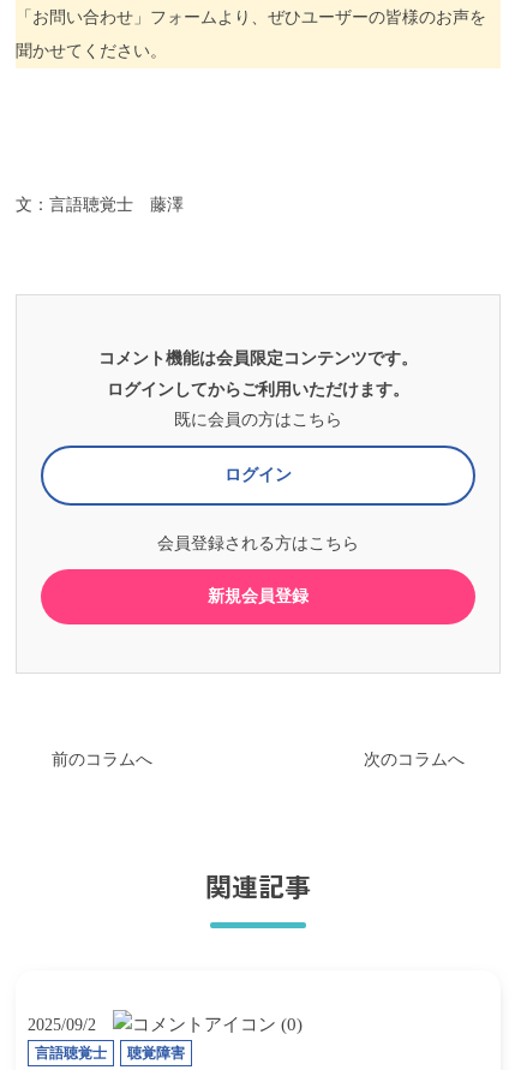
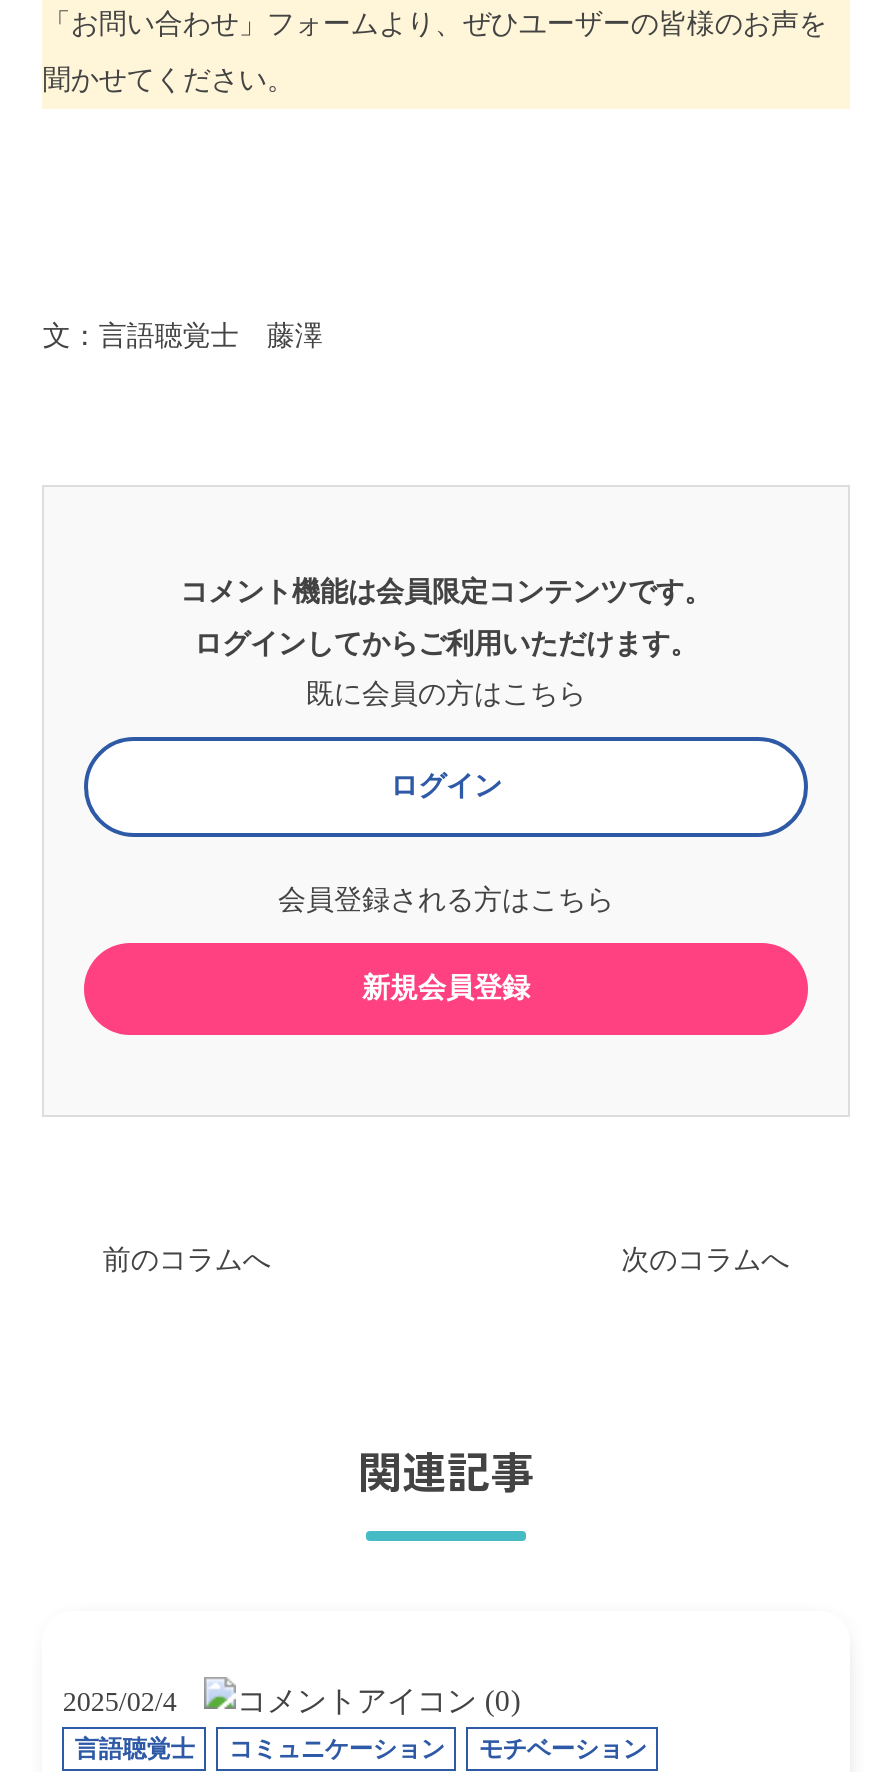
- 2025/09/2
+ 2025/02/4

- 聴覚障害
+ コミュニケーション
+ モチベーション
